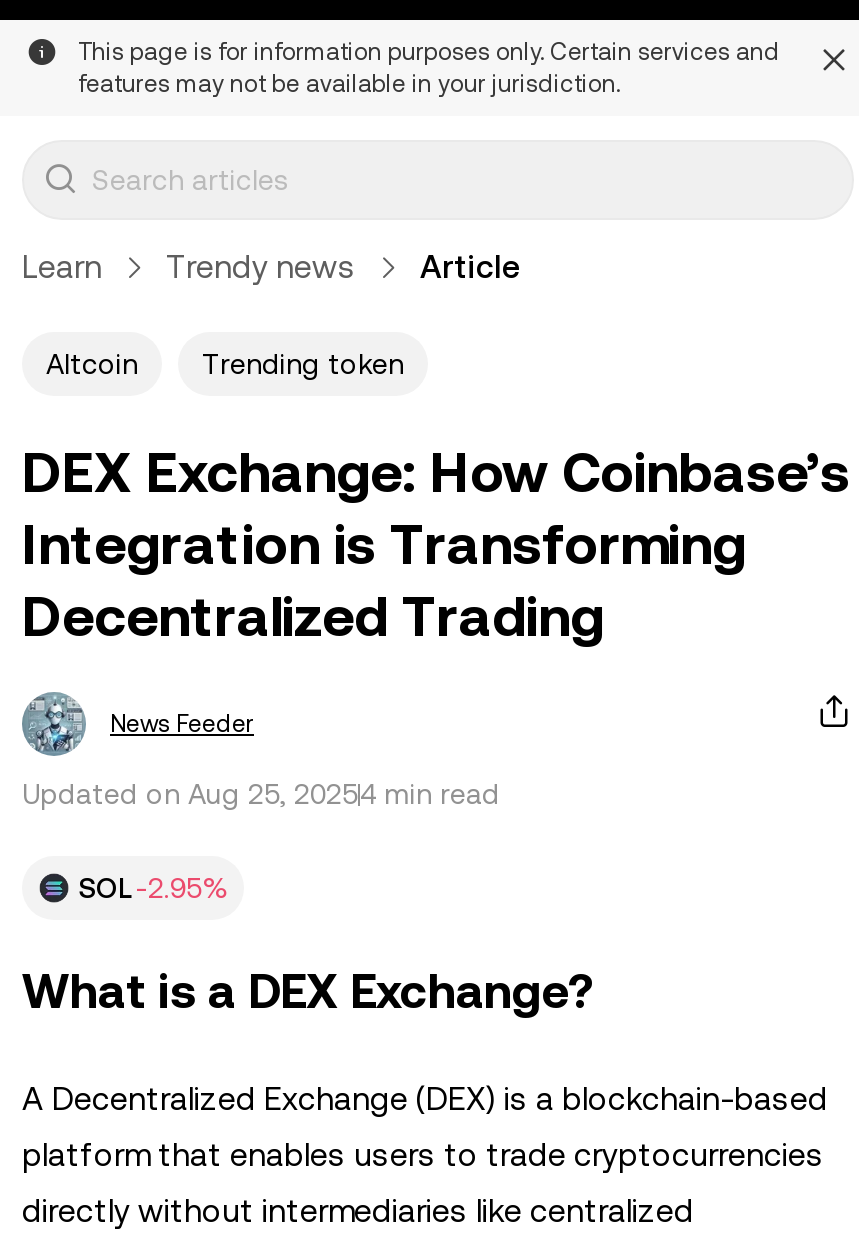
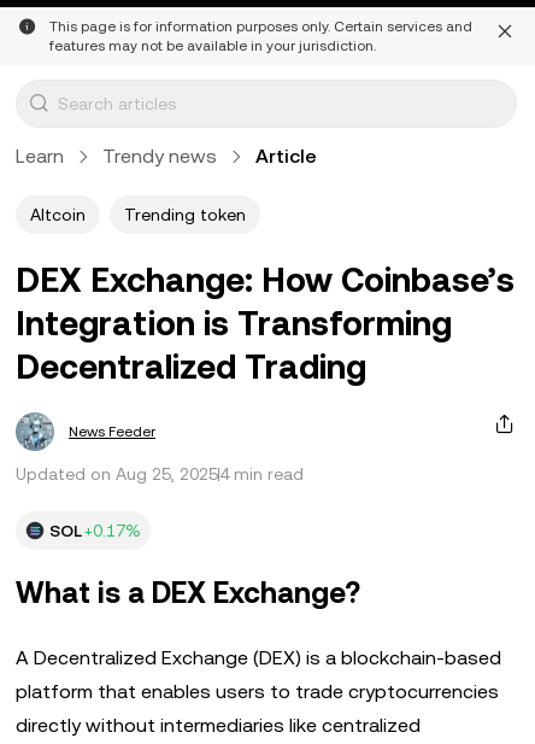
- SOL -2.95%
+ SOL +0.17%
